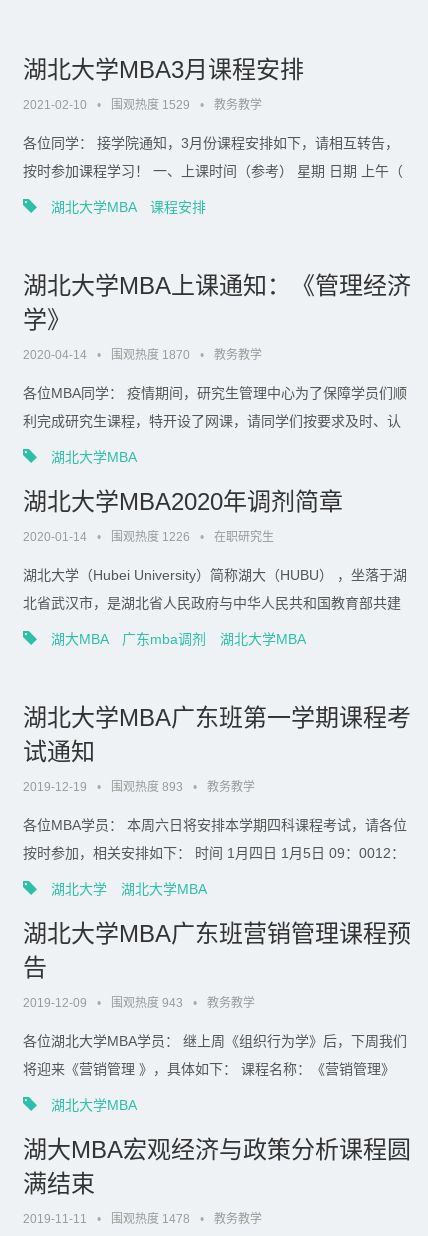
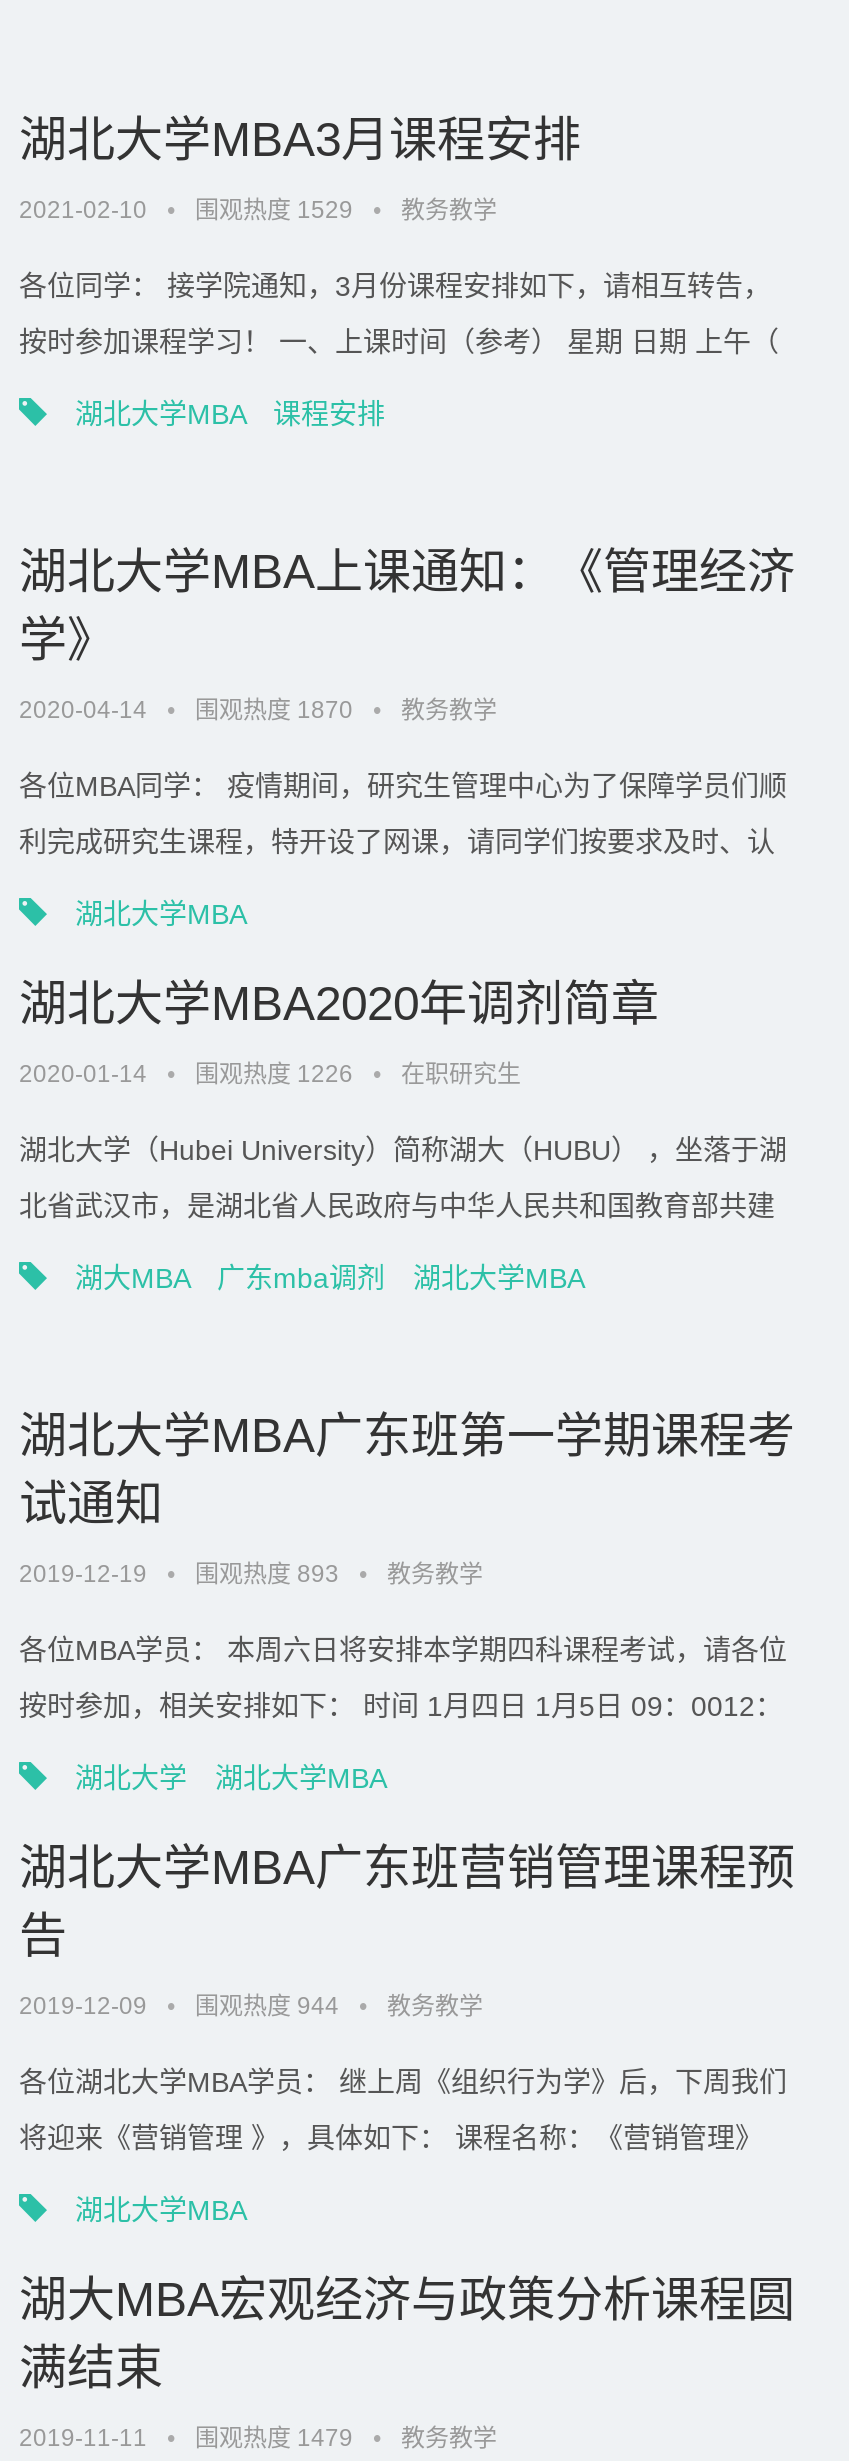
- 围观热度 943
+ 围观热度 944

- 围观热度 1478
+ 围观热度 1479
